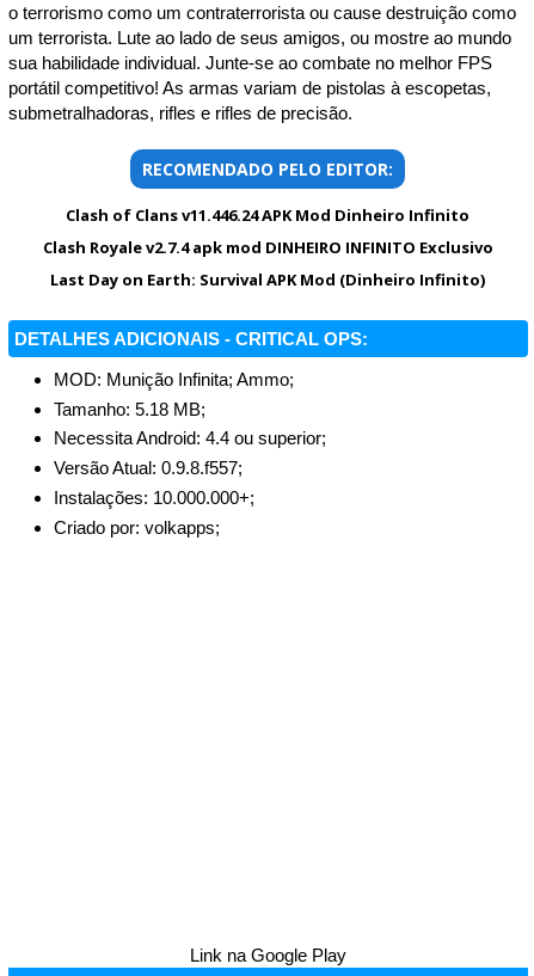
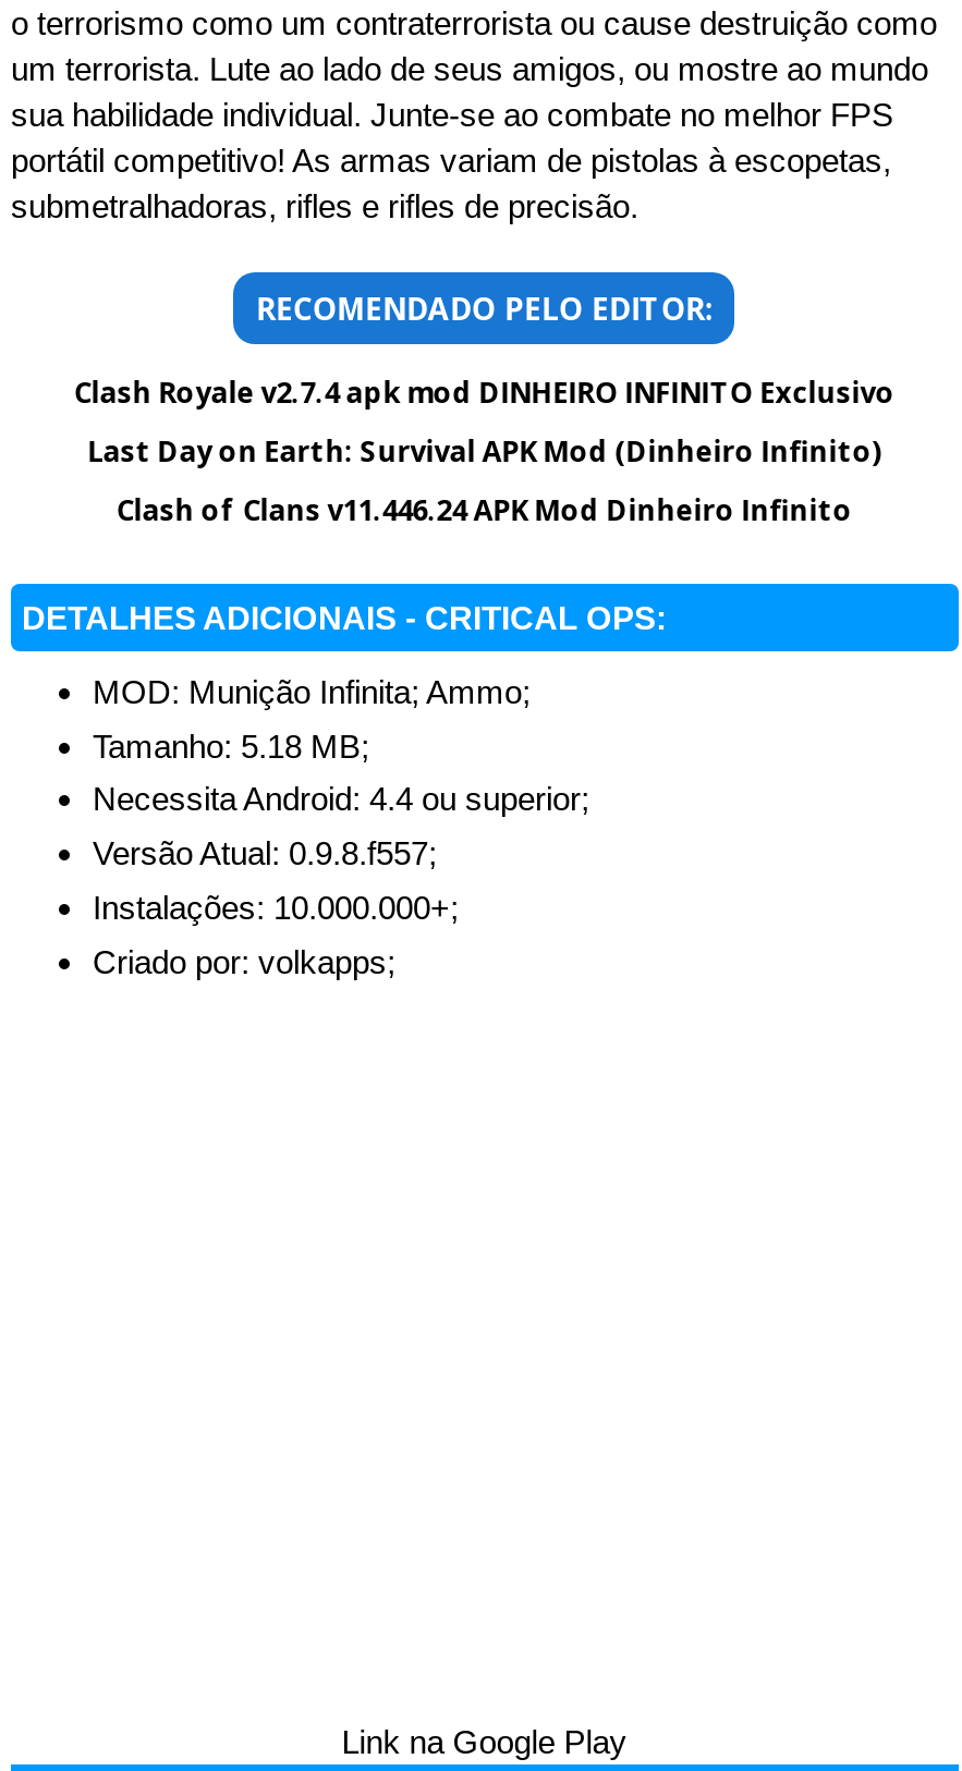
moved down: Clash of Clans v11.446.24 APK Mod Dinheiro Infinito

moved up: Clash Royale v2.7.4 apk mod DINHEIRO INFINITO Exclusivo | Last Day on Earth: Survival APK Mod (Dinheiro Infinito)
